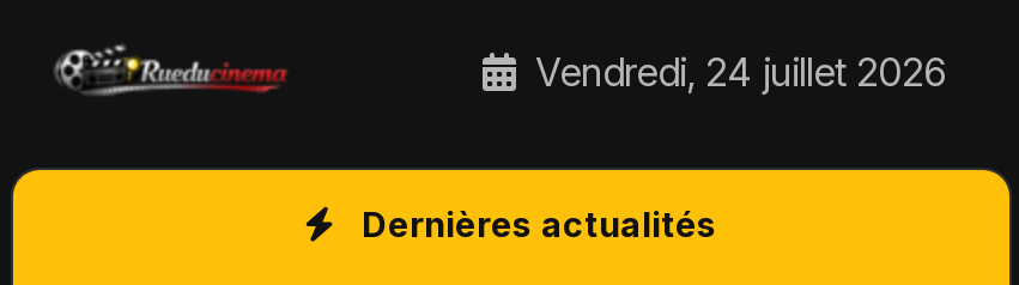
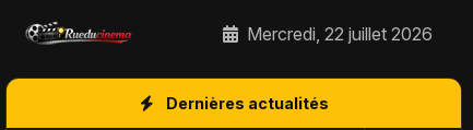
- Vendredi, 24 juillet 2026
+ Mercredi, 22 juillet 2026
